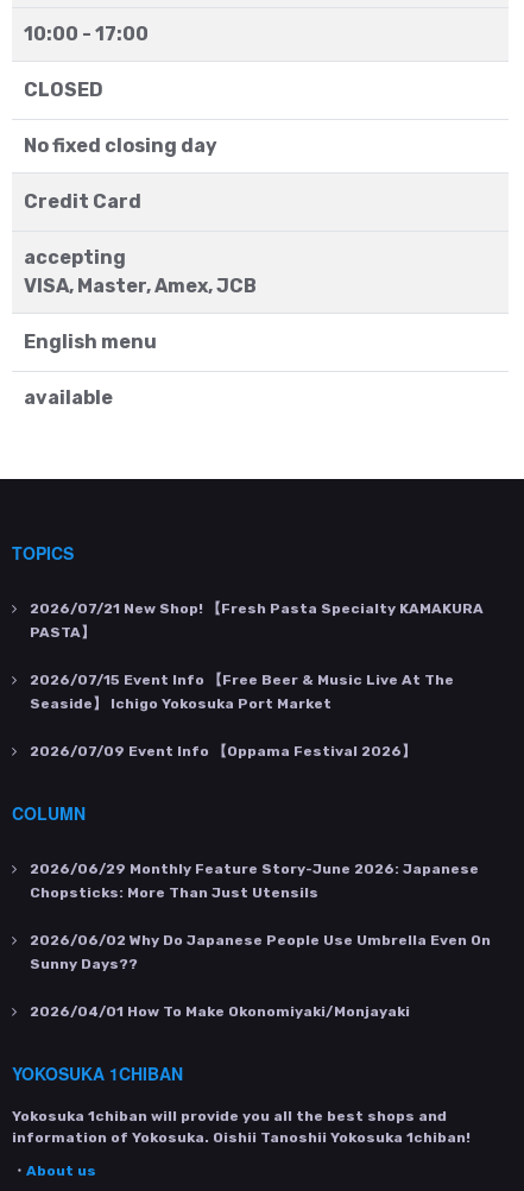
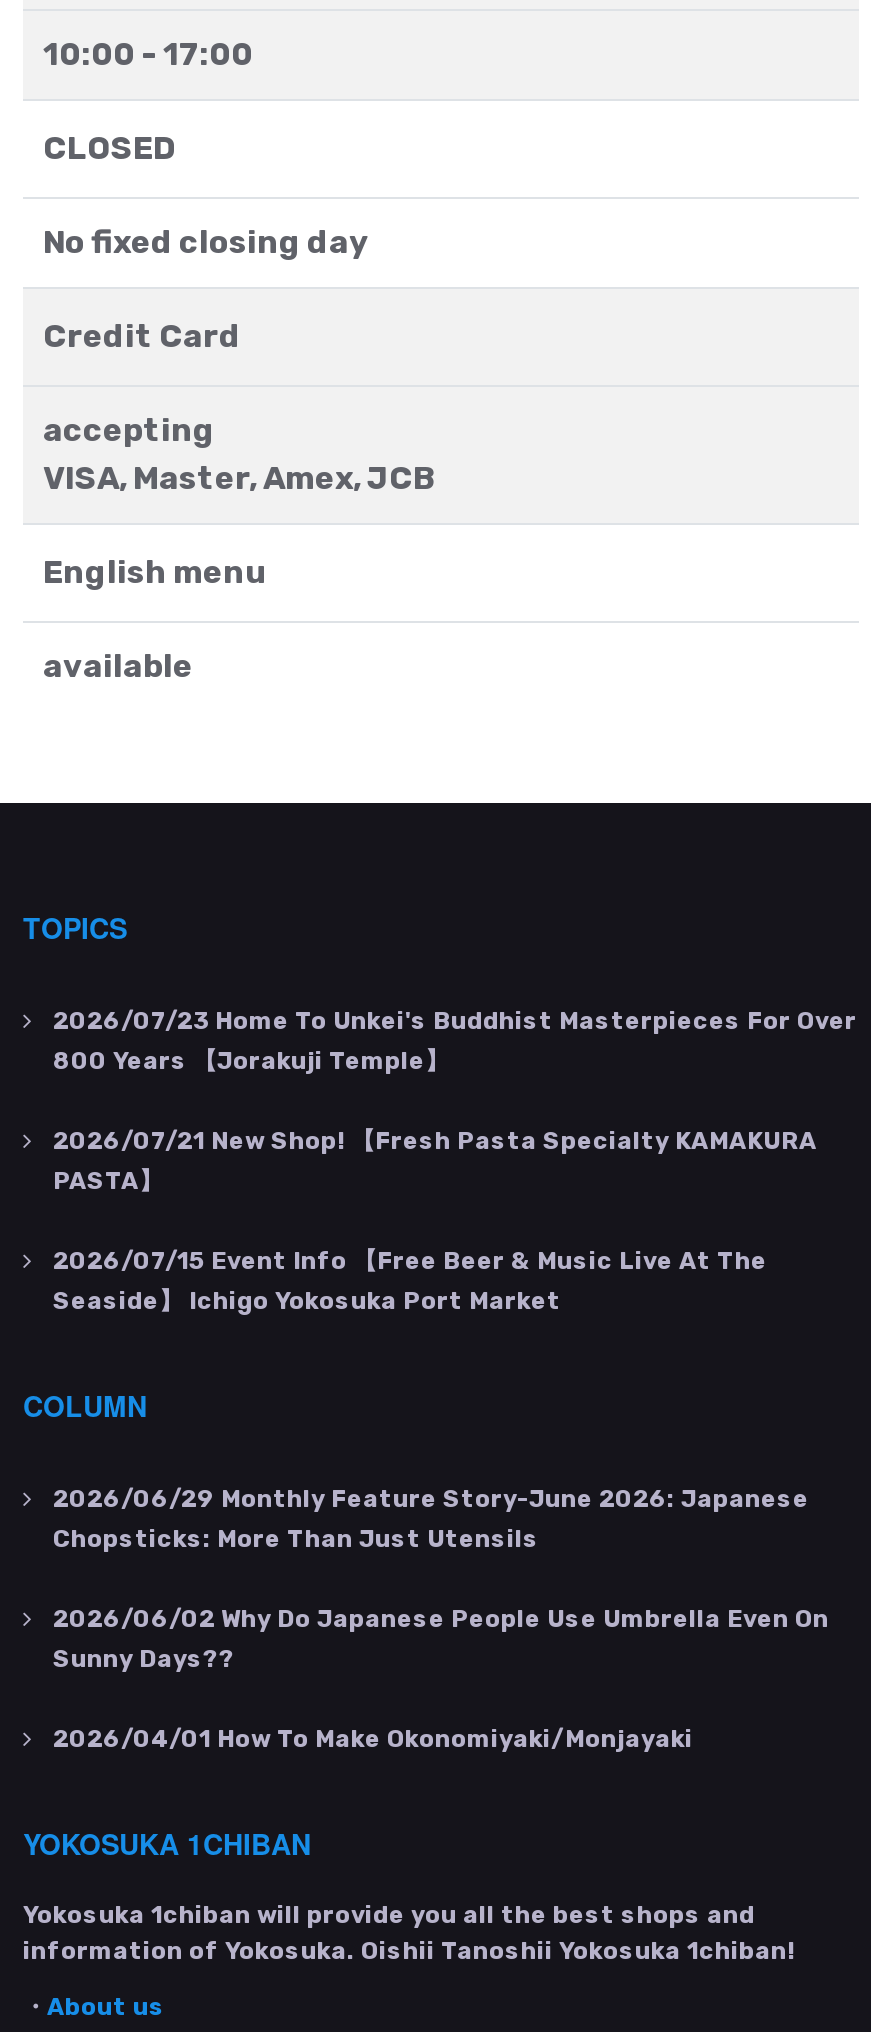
+ 2026/07/23 Home To Unkei's Buddhist Masterpieces For Over
+ 800 Years 【Jorakuji Temple】

moved down: 2026/07/21 New Shop! 【Fresh Pasta Specialty KAMAKURA | PASTA】 | 2026/07/15 Event Info 【Free Beer & Music Live At The | Seaside】 Ichigo Yokosuka Port Market

- 2026/07/09 Event Info 【Oppama Festival 2026】
